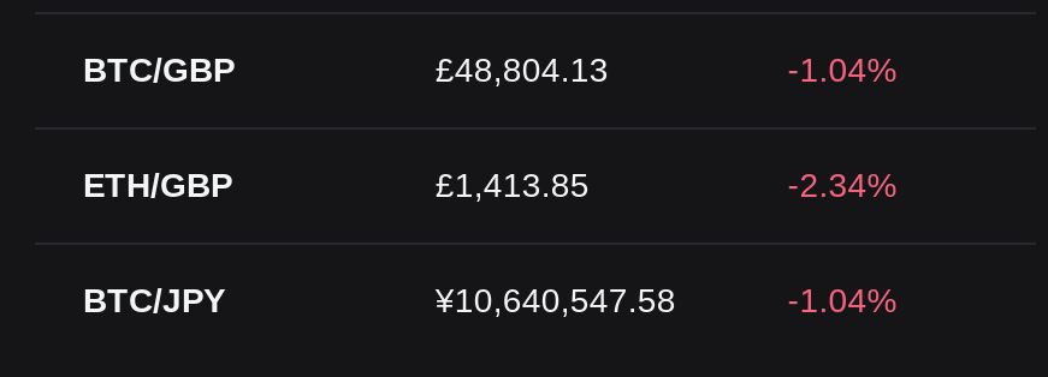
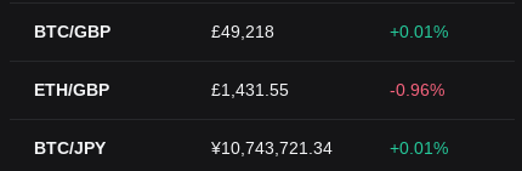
- £48,804.13
+ £49,218

- -1.04%
+ +0.01%

- £1,413.85
+ £1,431.55

- -2.34%
+ -0.96%

- ¥10,640,547.58
+ ¥10,743,721.34

- -1.04%
+ +0.01%
